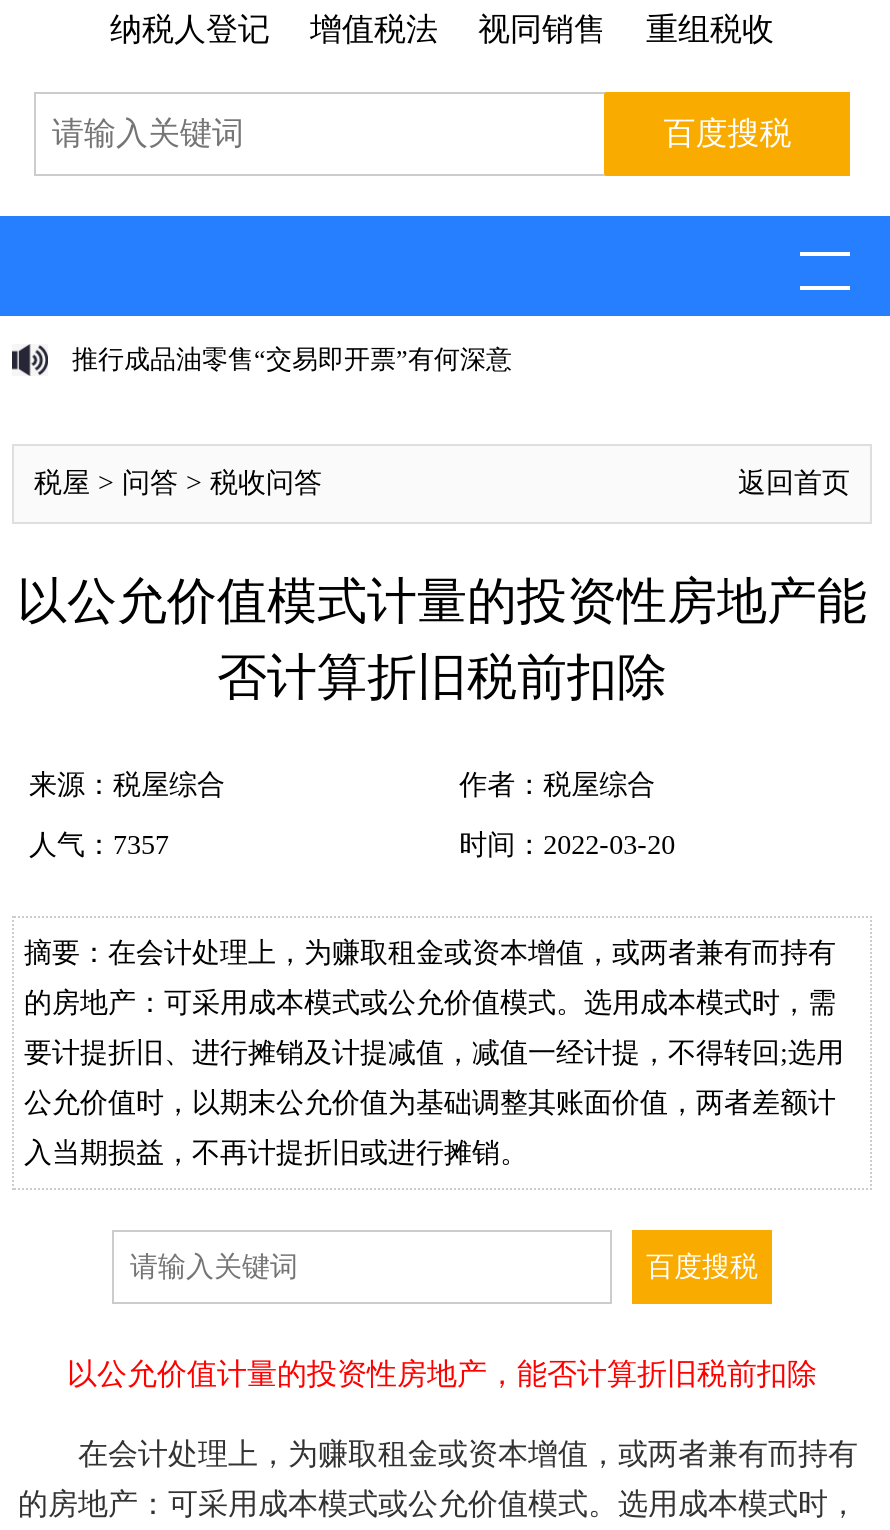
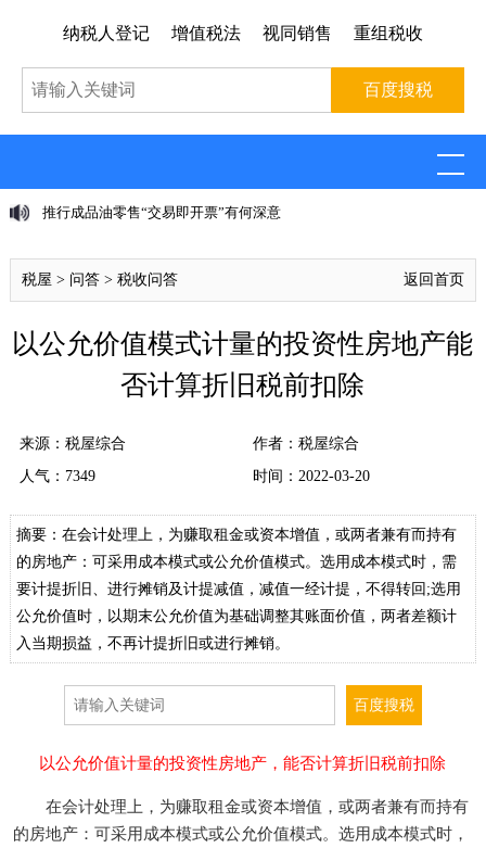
- 人气：7357
+ 人气：7349
